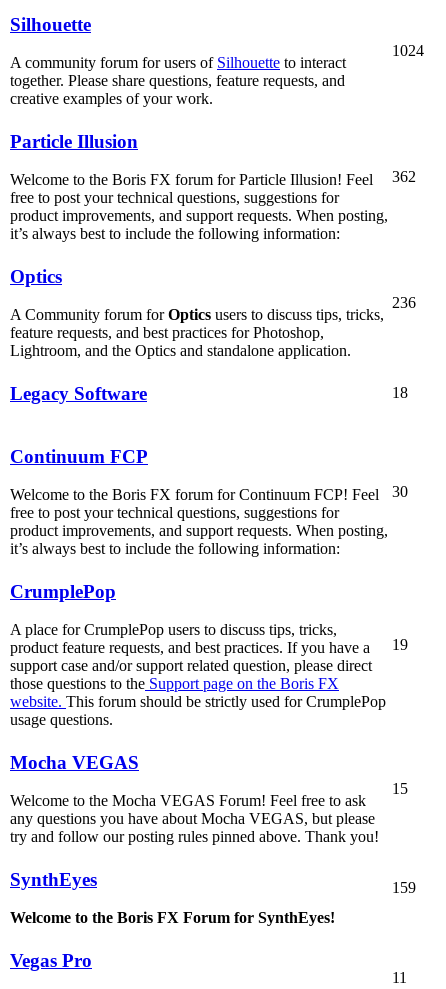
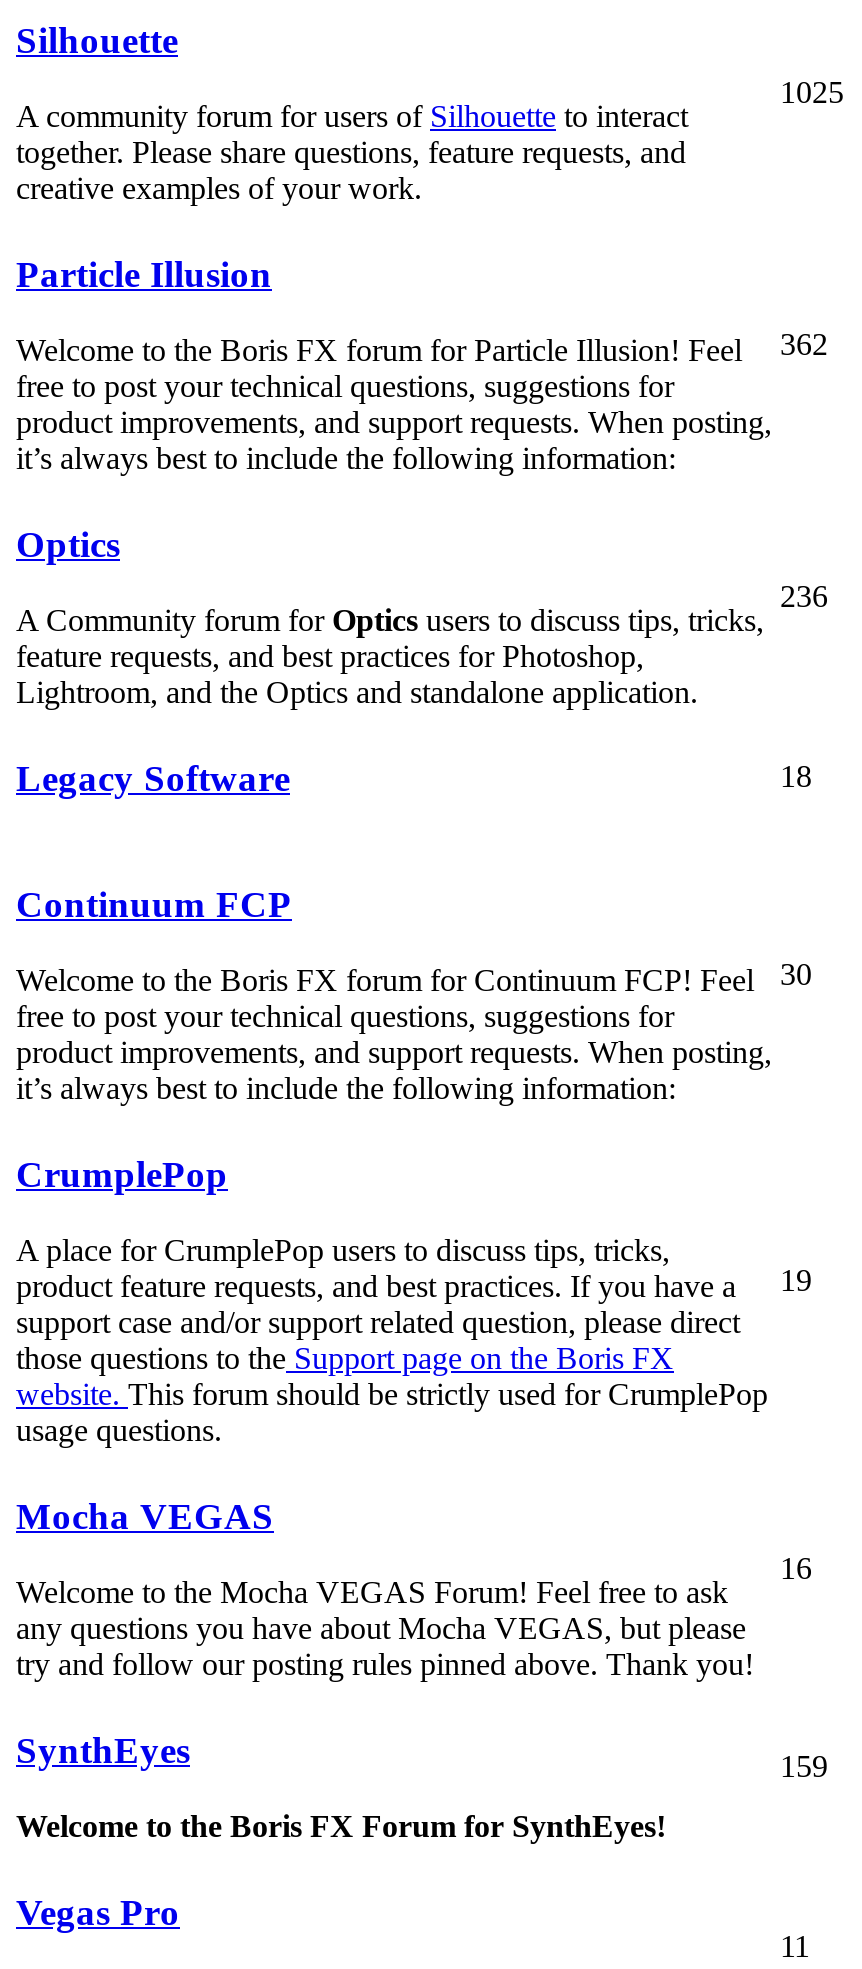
- 1024
+ 1025

- 15
+ 16
